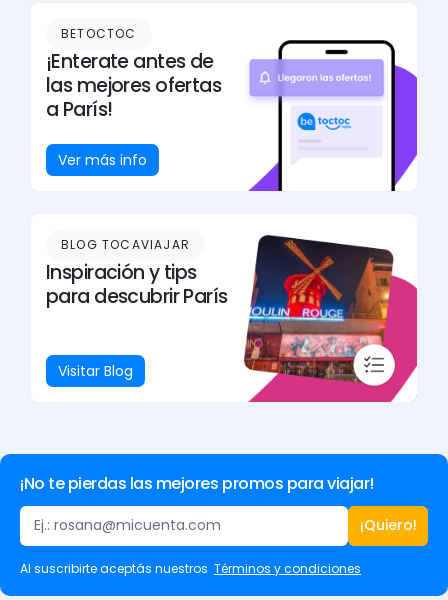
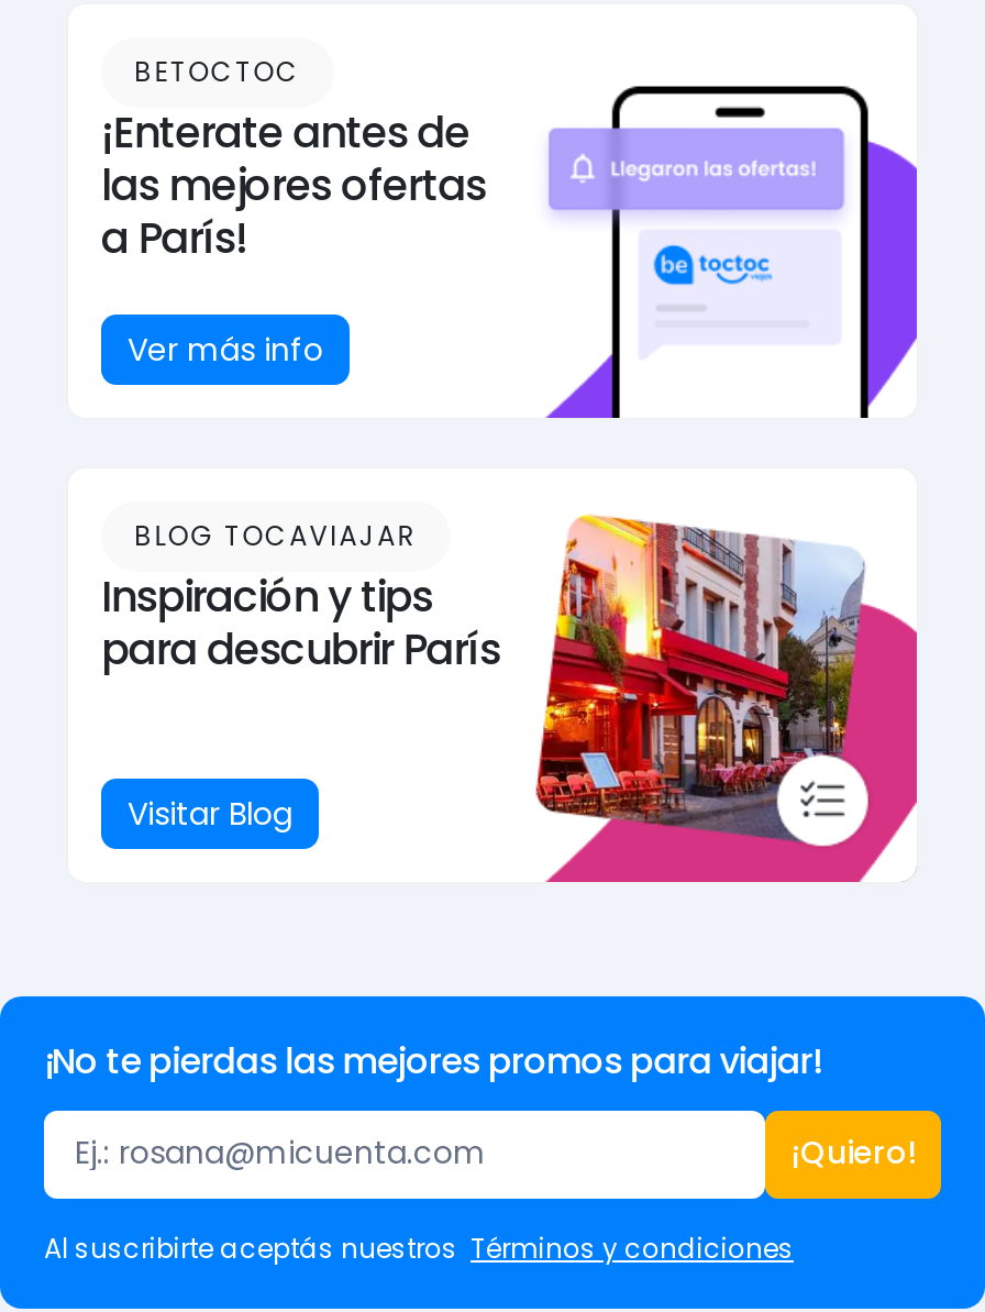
- [image]
+ [image]
